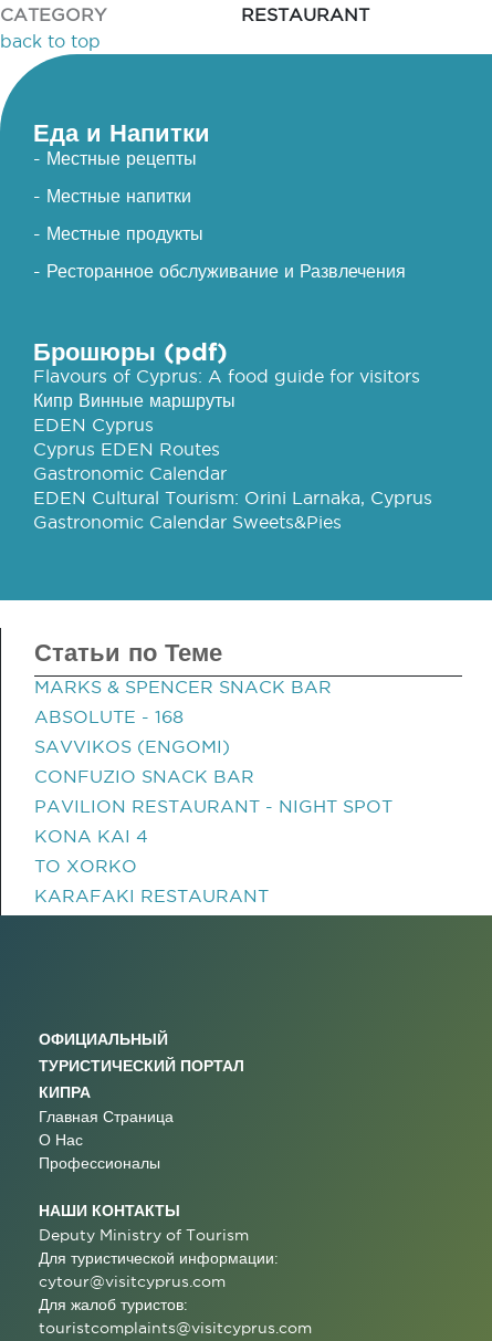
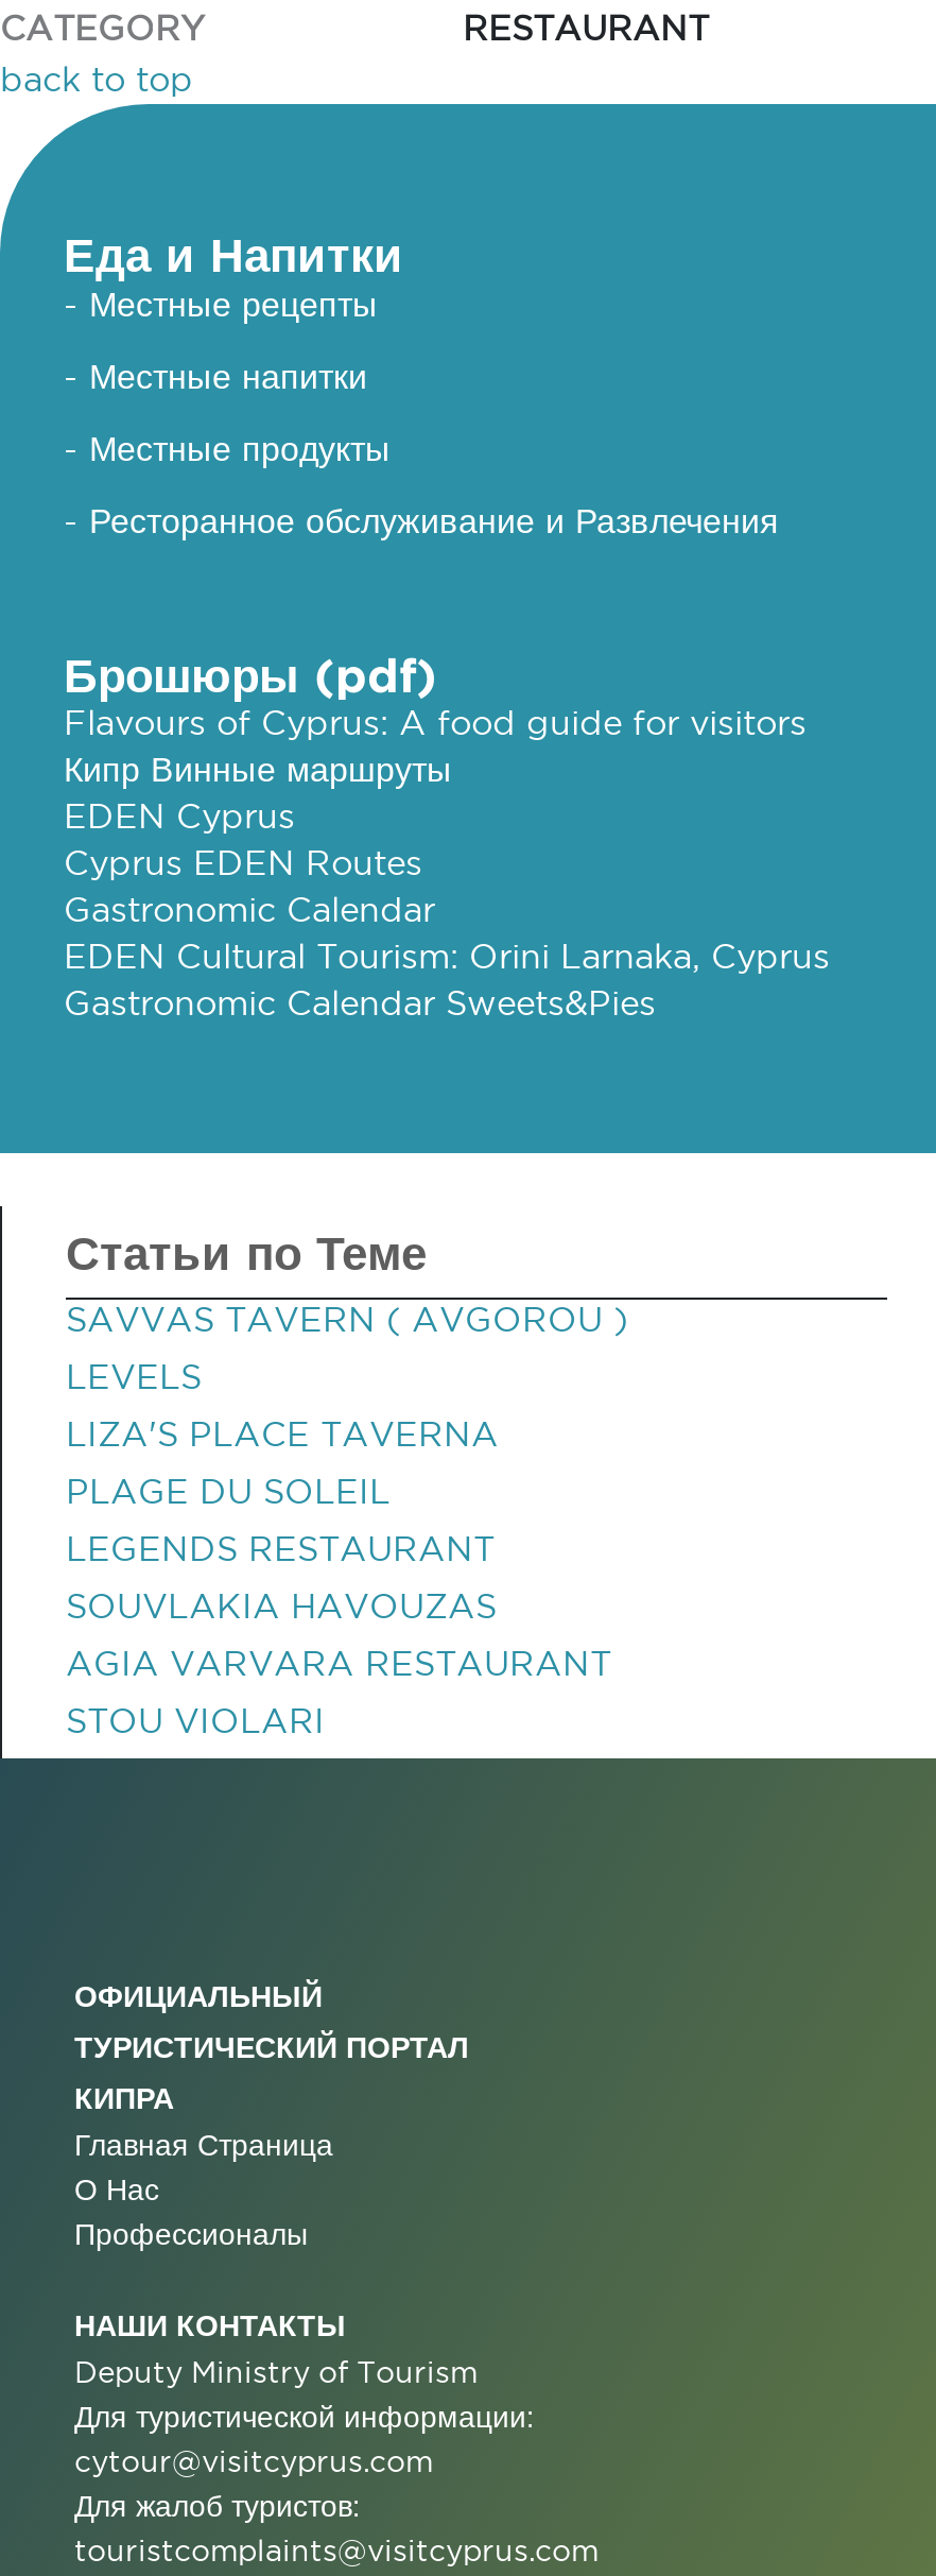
- MARKS & SPENCER SNACK BAR
+ SAVVAS TAVERN ( AVGOROU )

- ABSOLUTE - 168
+ LEVELS

- SAVVIKOS (ENGOMI)
+ LIZA'S PLACE TAVERNA

- CONFUZIO SNACK BAR
+ PLAGE DU SOLEIL

- PAVILION RESTAURANT - NIGHT SPOT
+ LEGENDS RESTAURANT

- KONA KAI 4
+ SOUVLAKIA HAVOUZAS

- TO XORKO
+ AGIA VARVARA RESTAURANT

- KARAFAKI RESTAURANT
+ STOU VIOLARI
